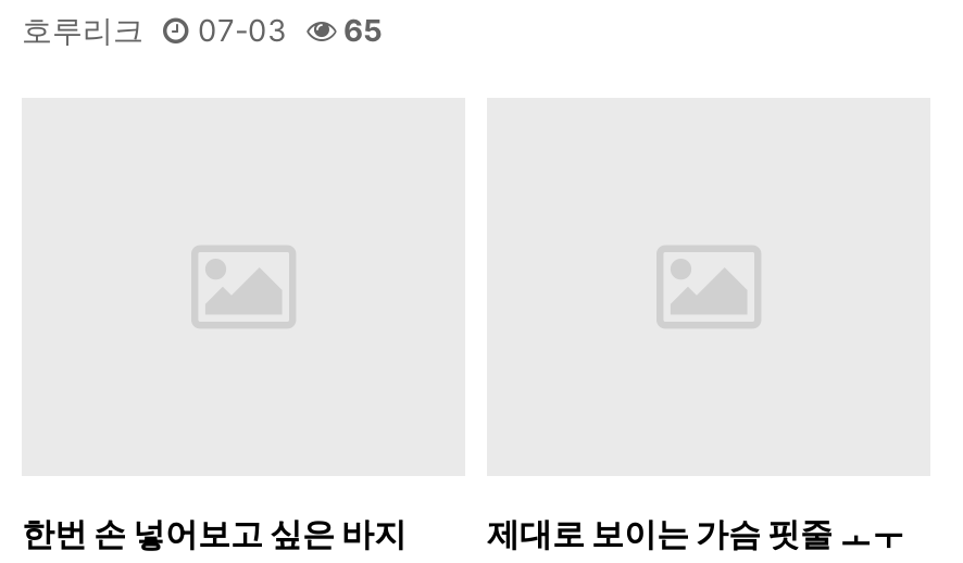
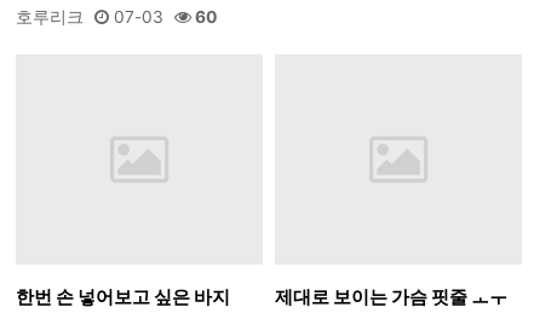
- 호루리크 07-03 65
+ 호루리크 07-03 60
